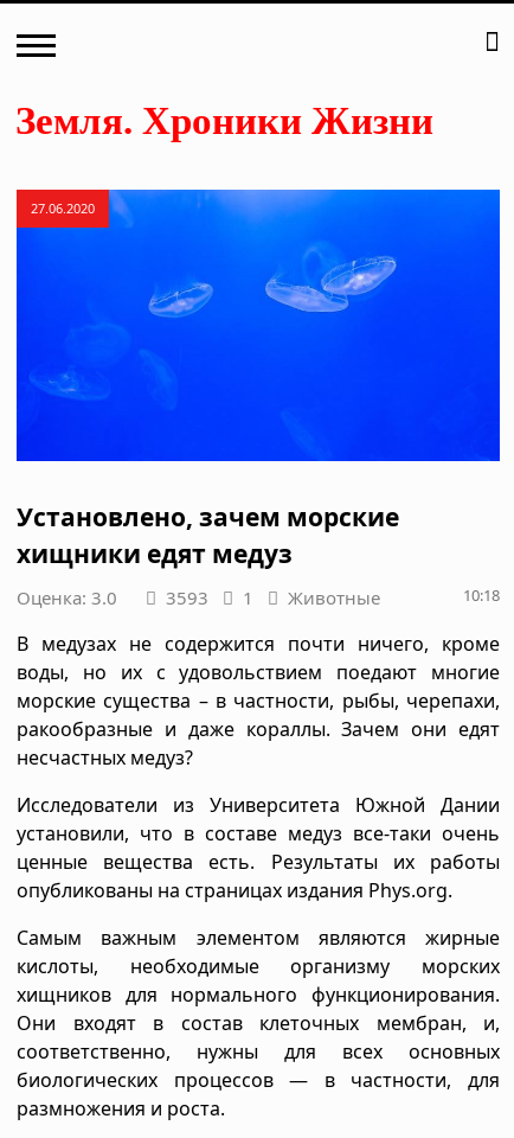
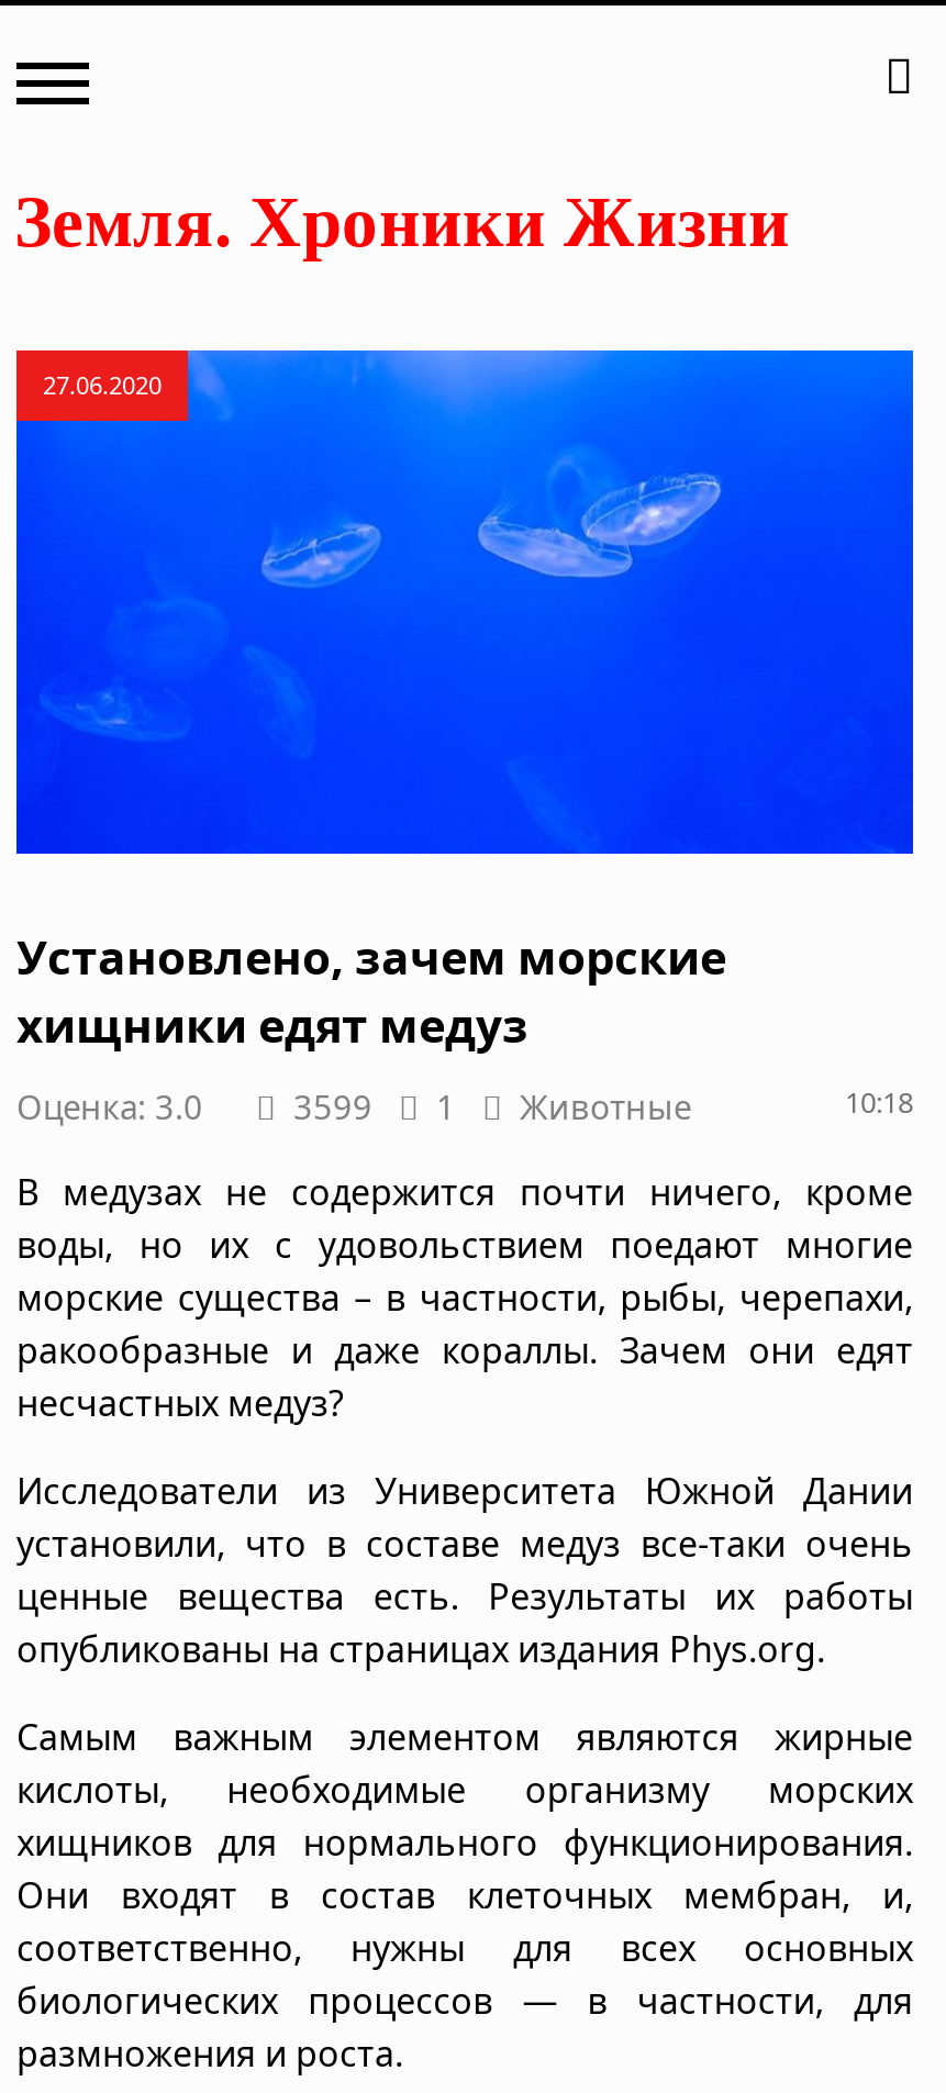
- Оценка: 3.0 3593 1 Животные
+ Оценка: 3.0 3599 1 Животные
